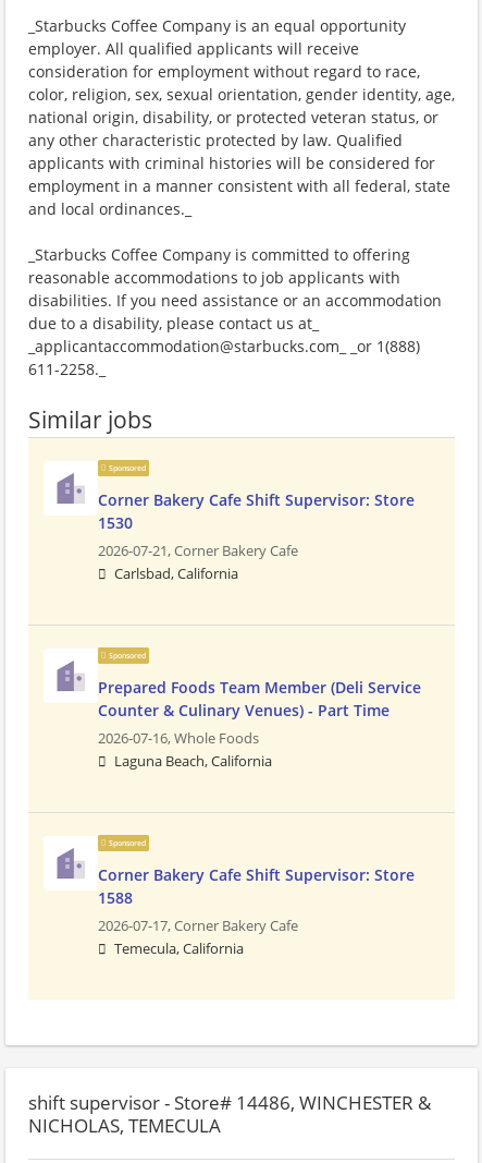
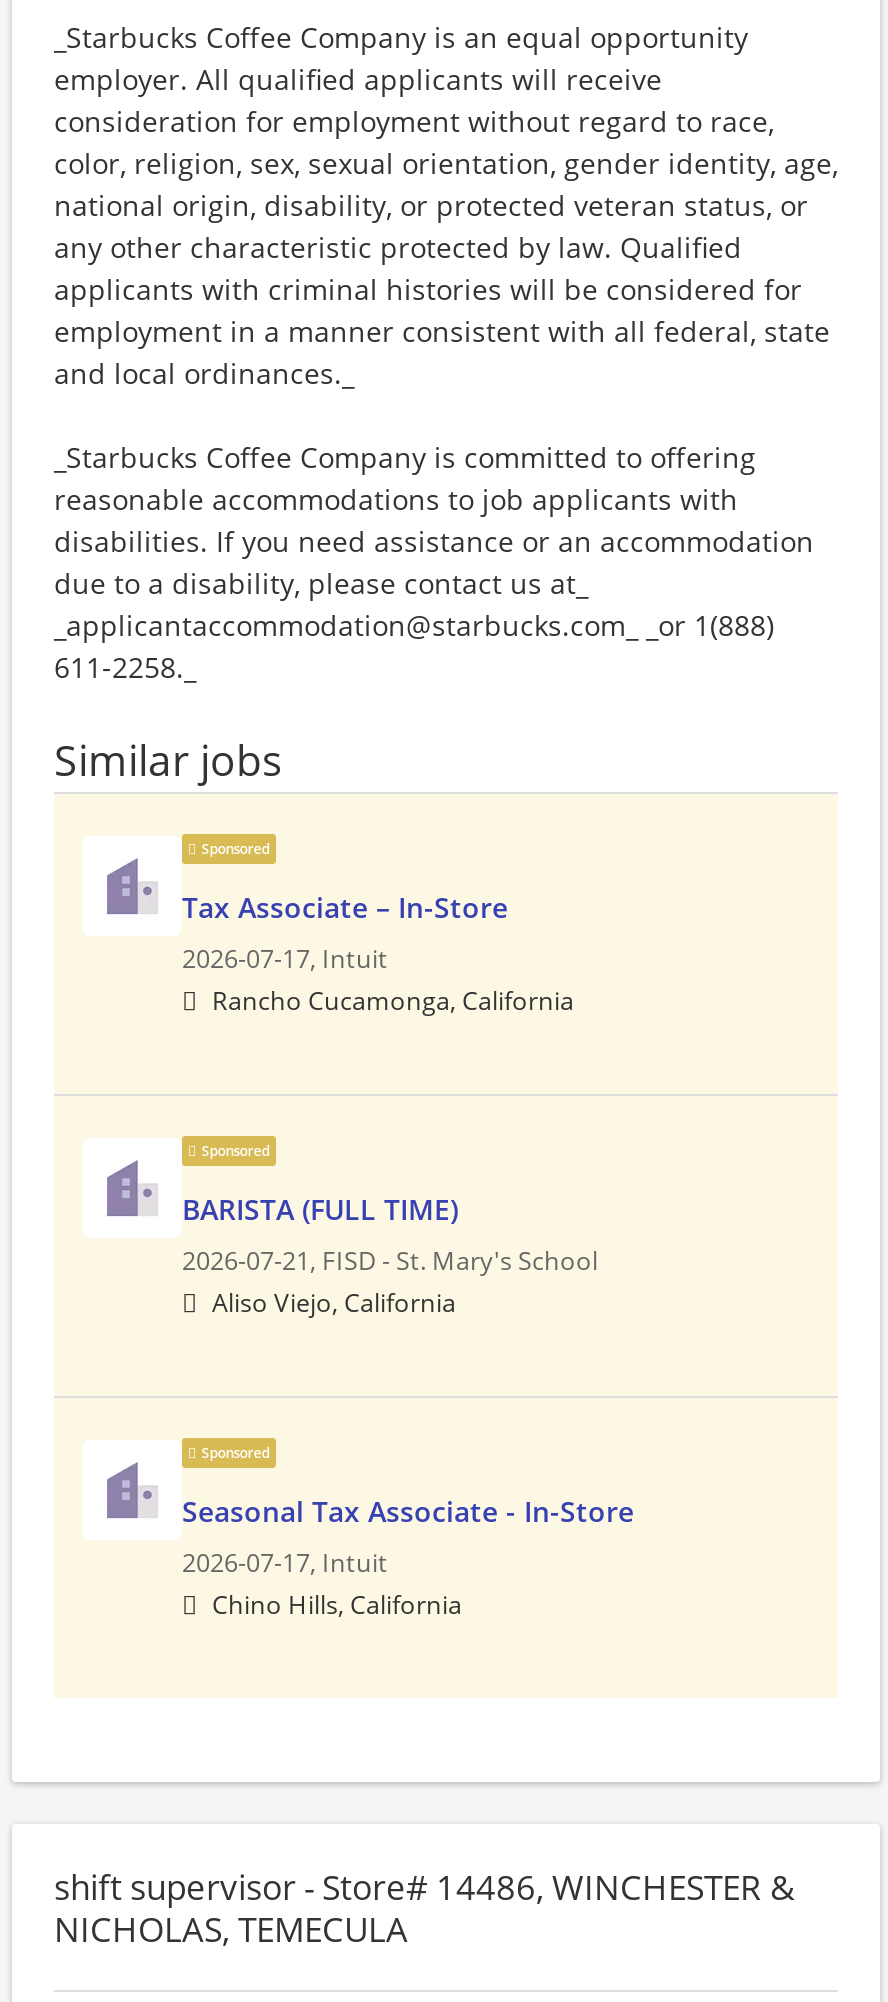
- Corner Bakery Cafe Shift Supervisor: Store
- 1530
- 2026-07-21, Corner Bakery Cafe
- Carlsbad, California
+ Tax Associate – In-Store
+ 2026-07-17, Intuit
+ Rancho Cucamonga, California

- Prepared Foods Team Member (Deli Service
- Counter & Culinary Venues) - Part Time
- 2026-07-16, Whole Foods
- Laguna Beach, California
+ BARISTA (FULL TIME)
+ 2026-07-21, FISD - St. Mary's School
+ Aliso Viejo, California

- Corner Bakery Cafe Shift Supervisor: Store
- 1588
- 2026-07-17, Corner Bakery Cafe
- Temecula, California
+ Seasonal Tax Associate - In-Store
+ 2026-07-17, Intuit
+ Chino Hills, California
